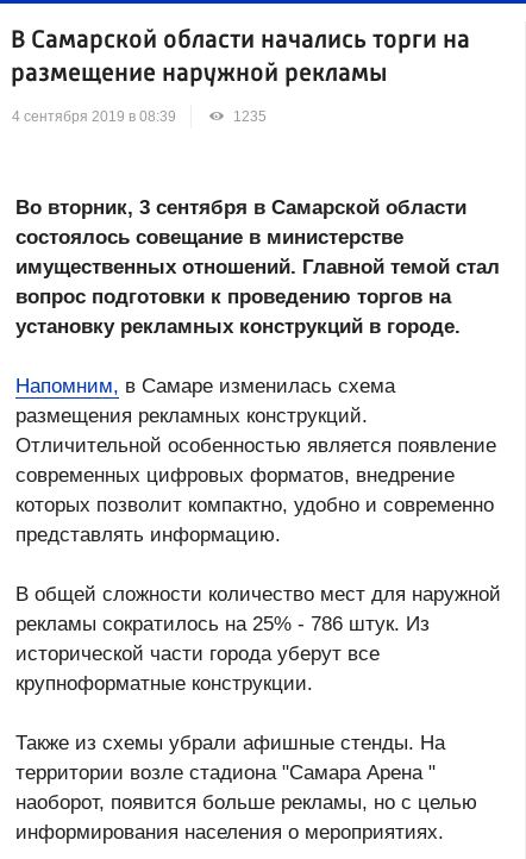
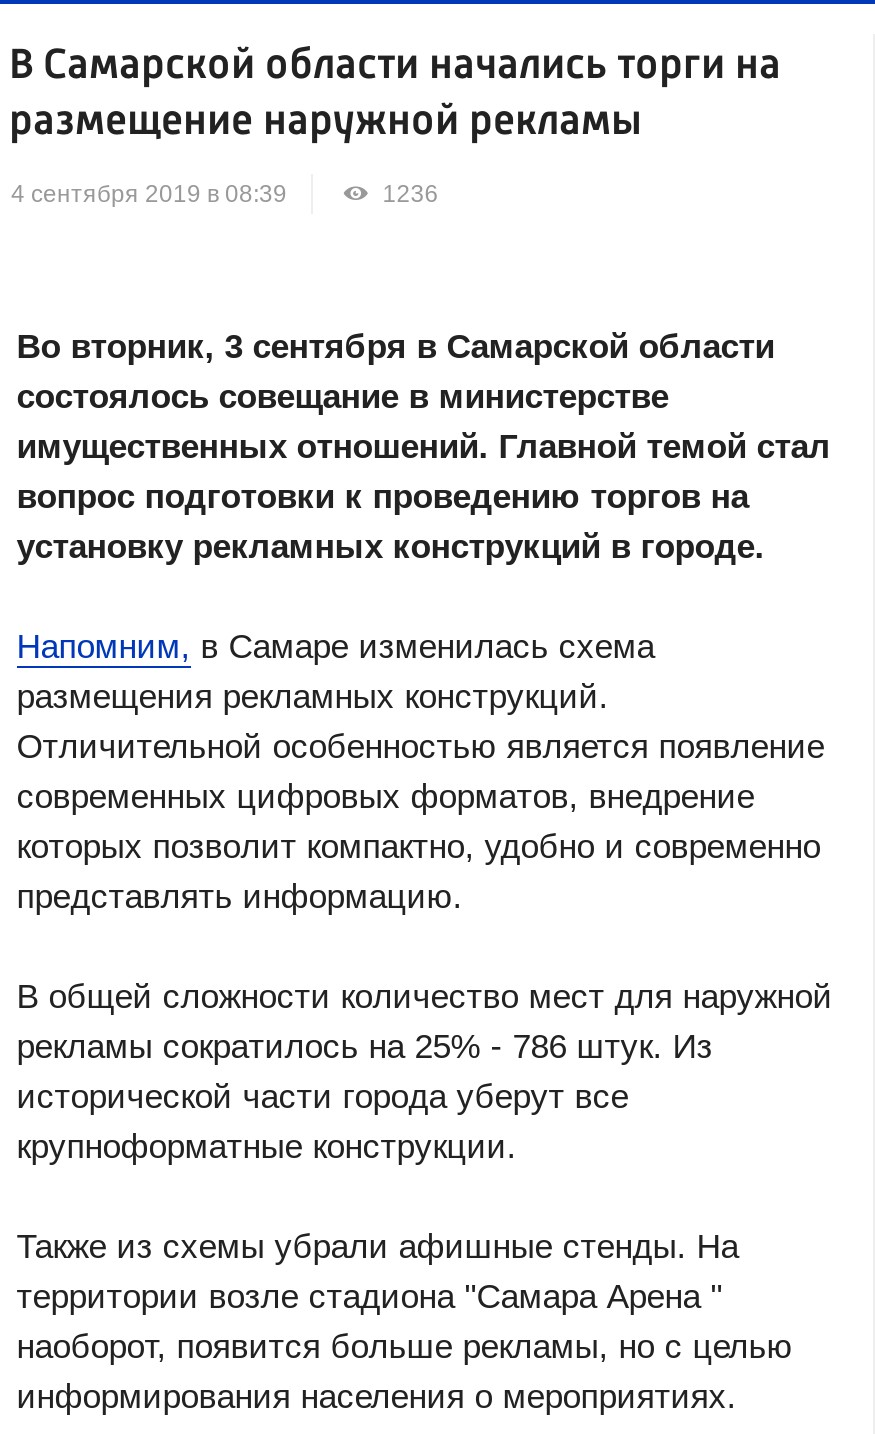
- 1235
+ 1236
